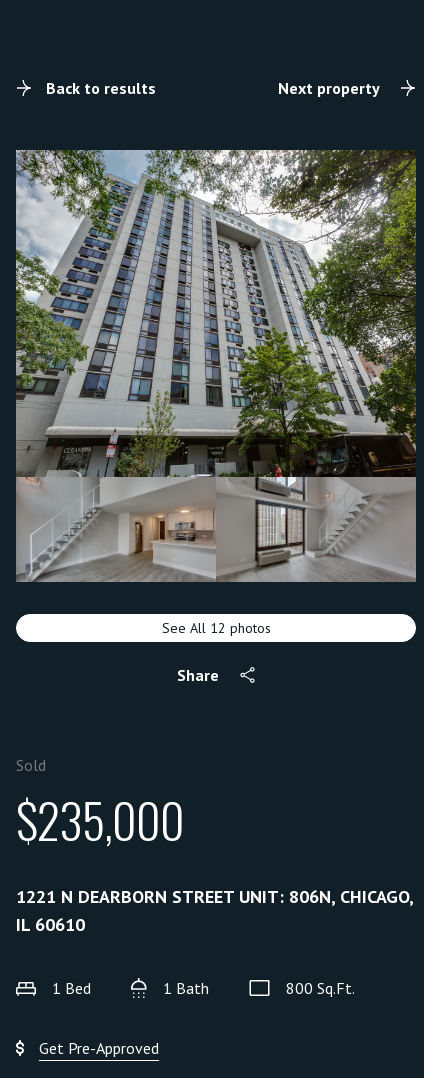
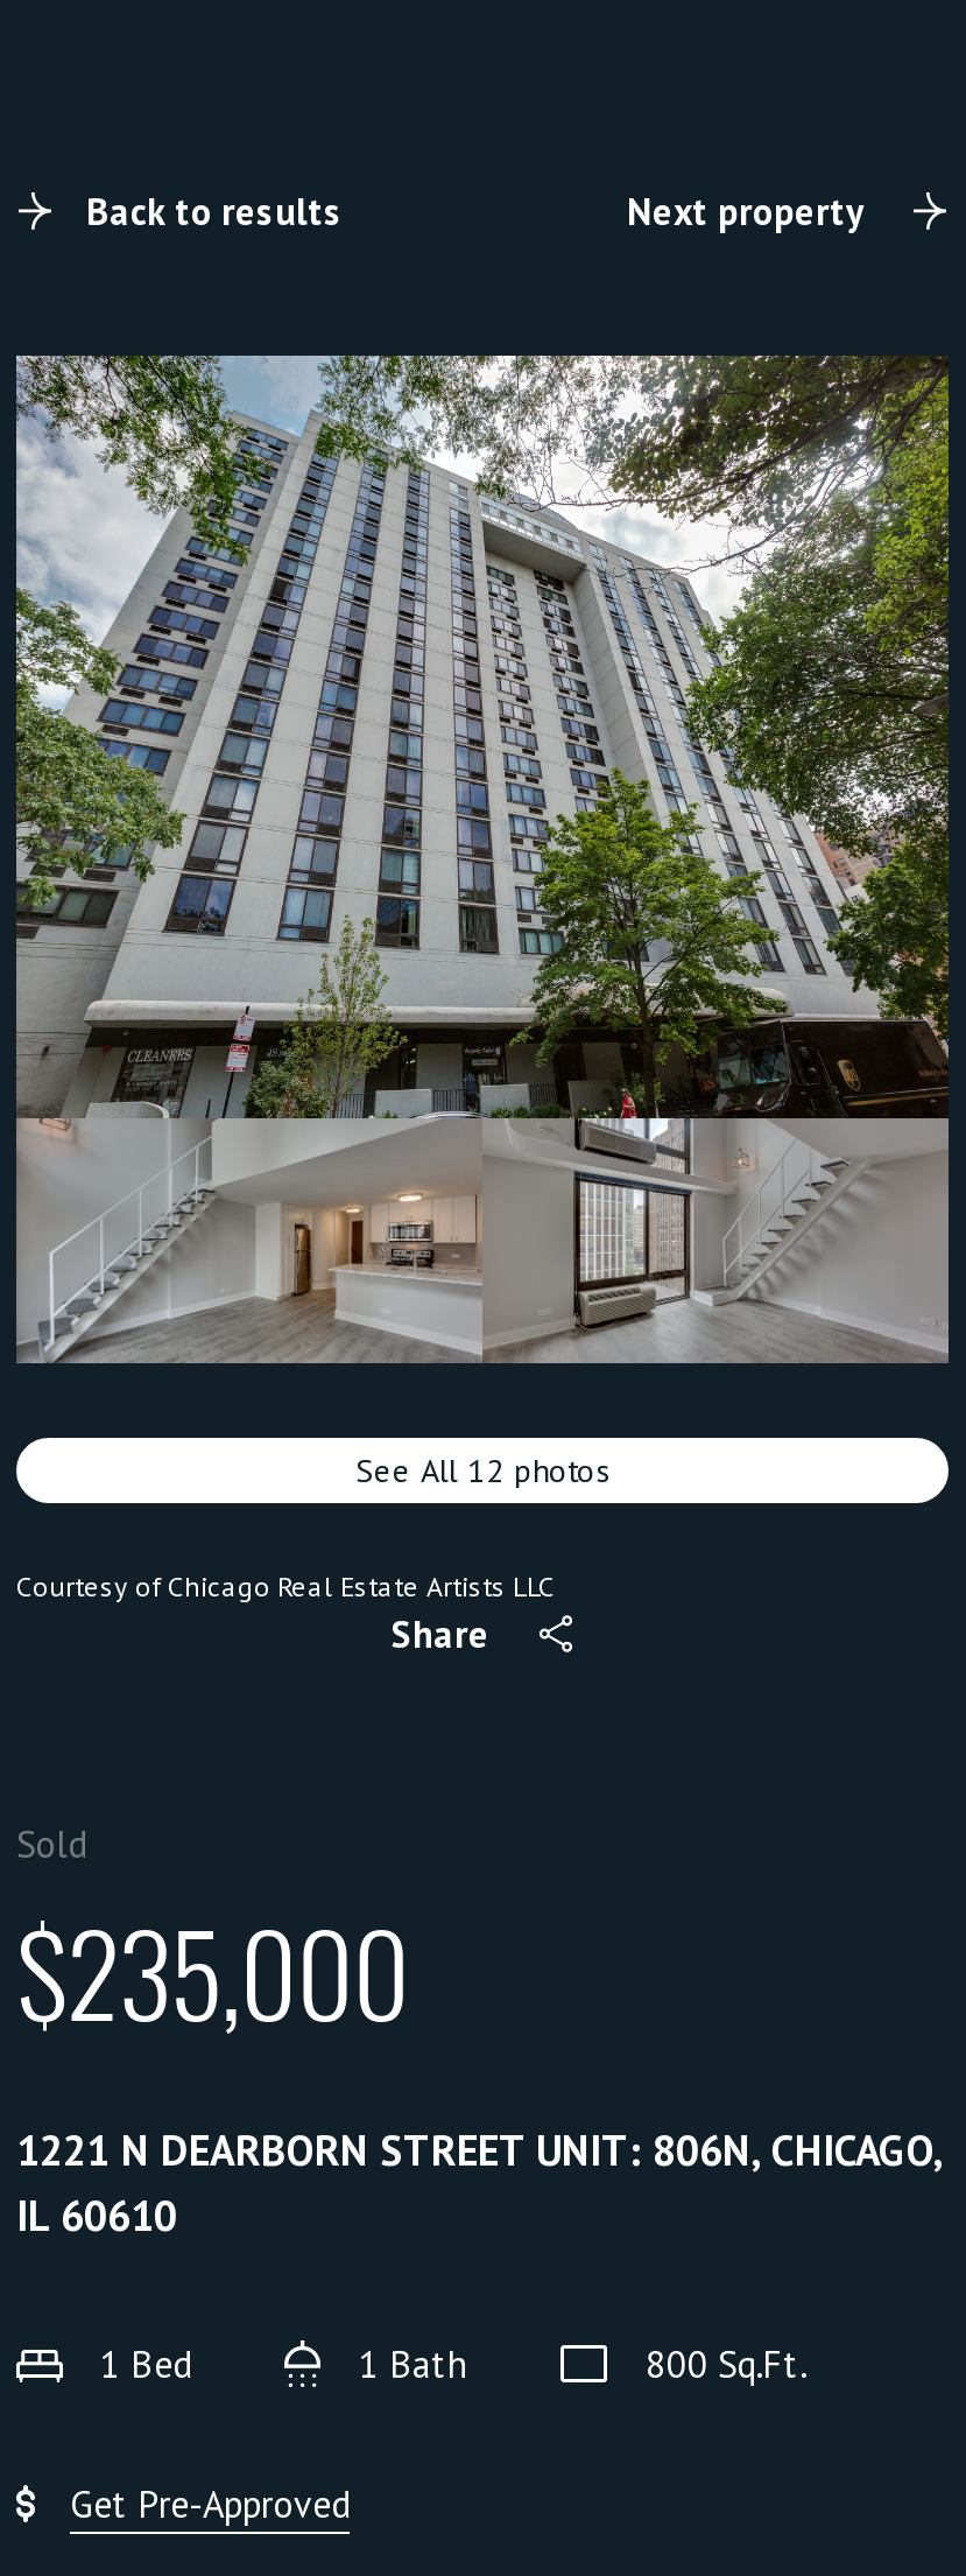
+ Courtesy of Chicago Real Estate Artists LLC
